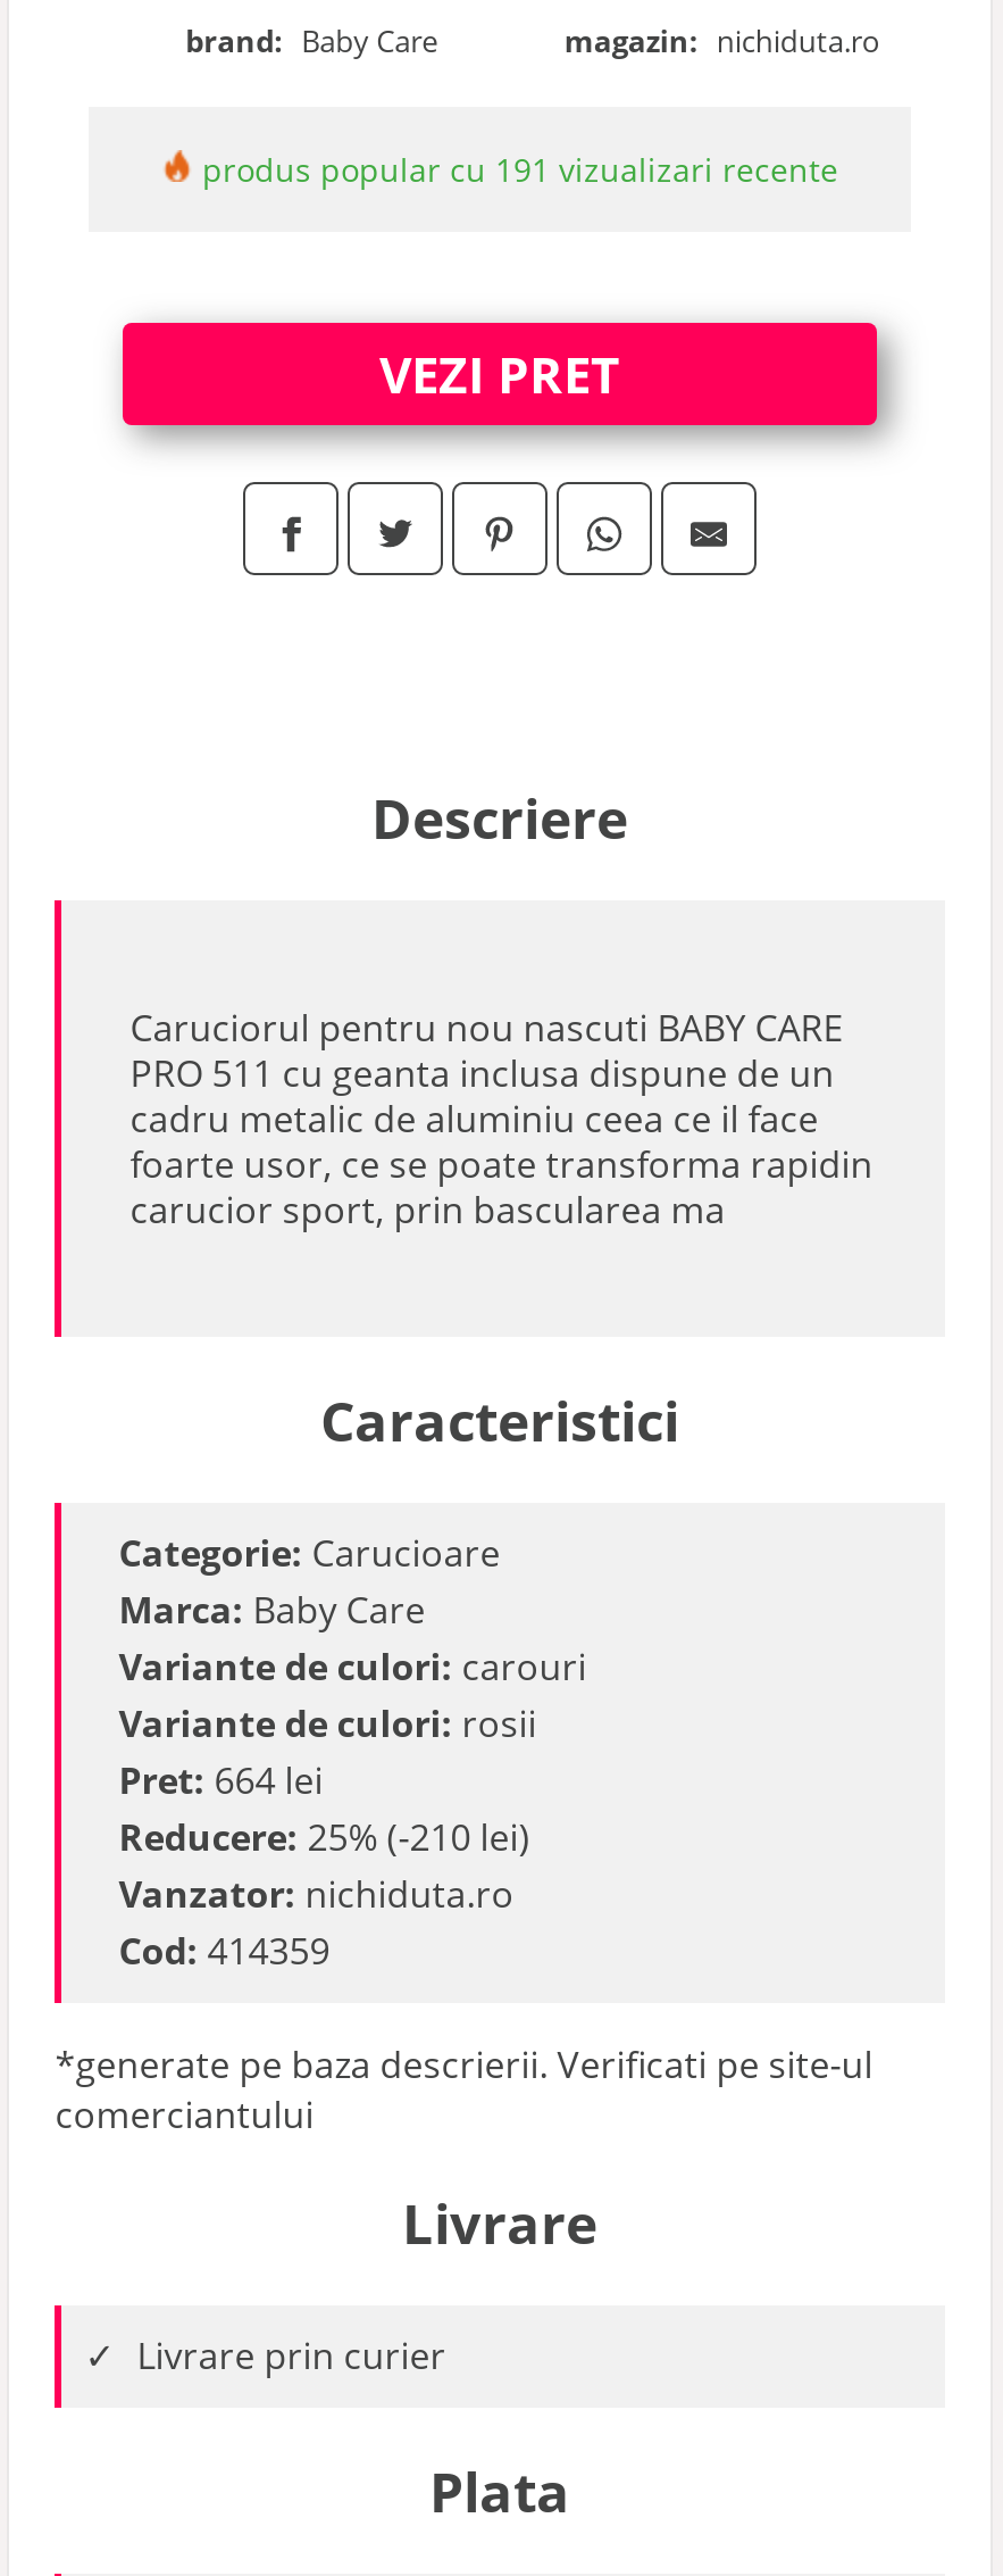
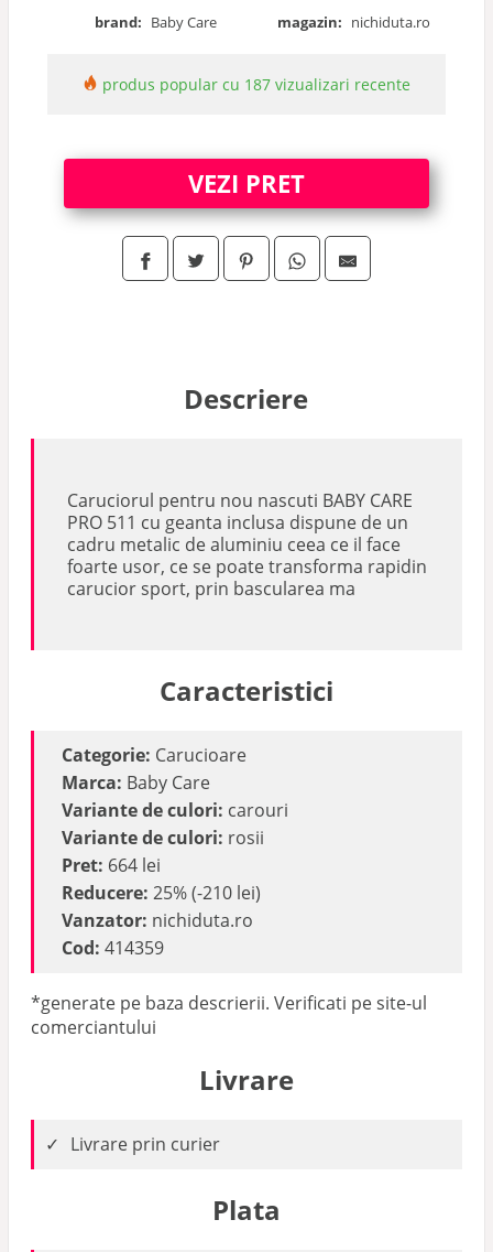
- produs popular cu 191 vizualizari recente
+ produs popular cu 187 vizualizari recente
